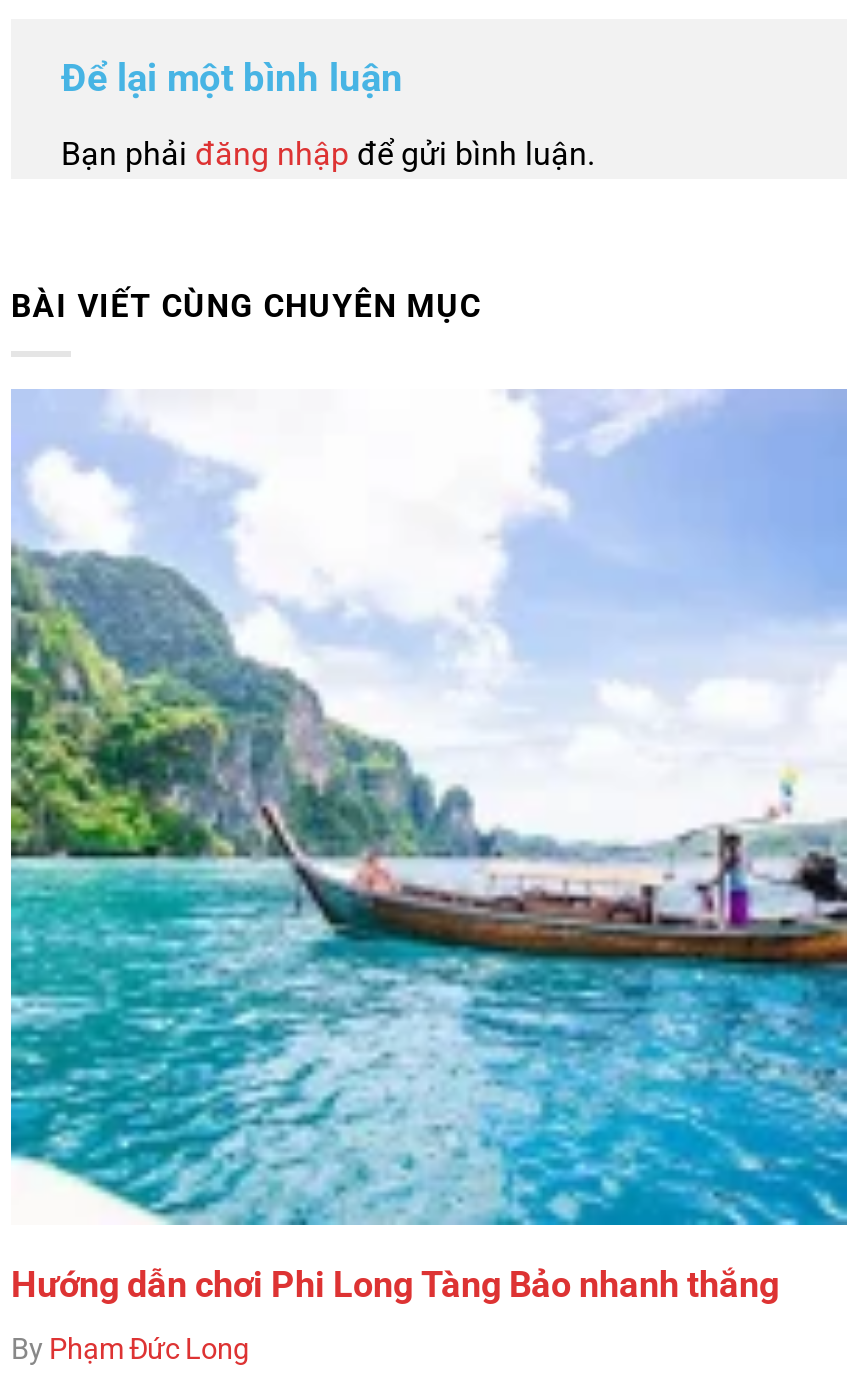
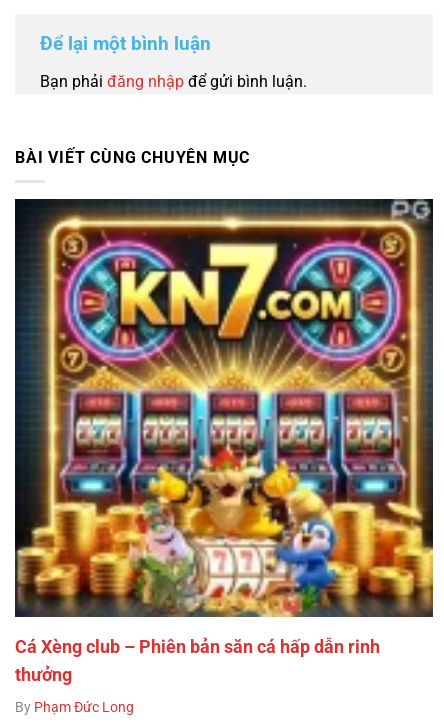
- [image]
- Hướng dẫn chơi Phi Long Tàng Bảo nhanh thắng
+ [image]
+ Cá Xèng club – Phiên bản săn cá hấp dẫn rinh
+ thưởng
